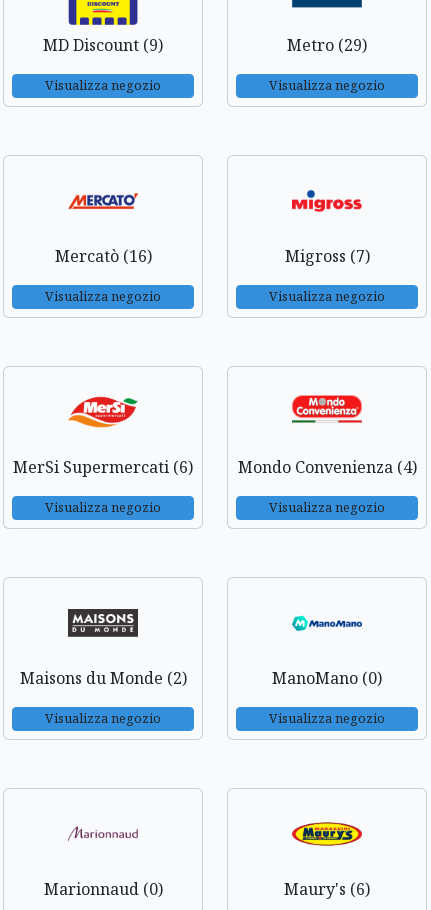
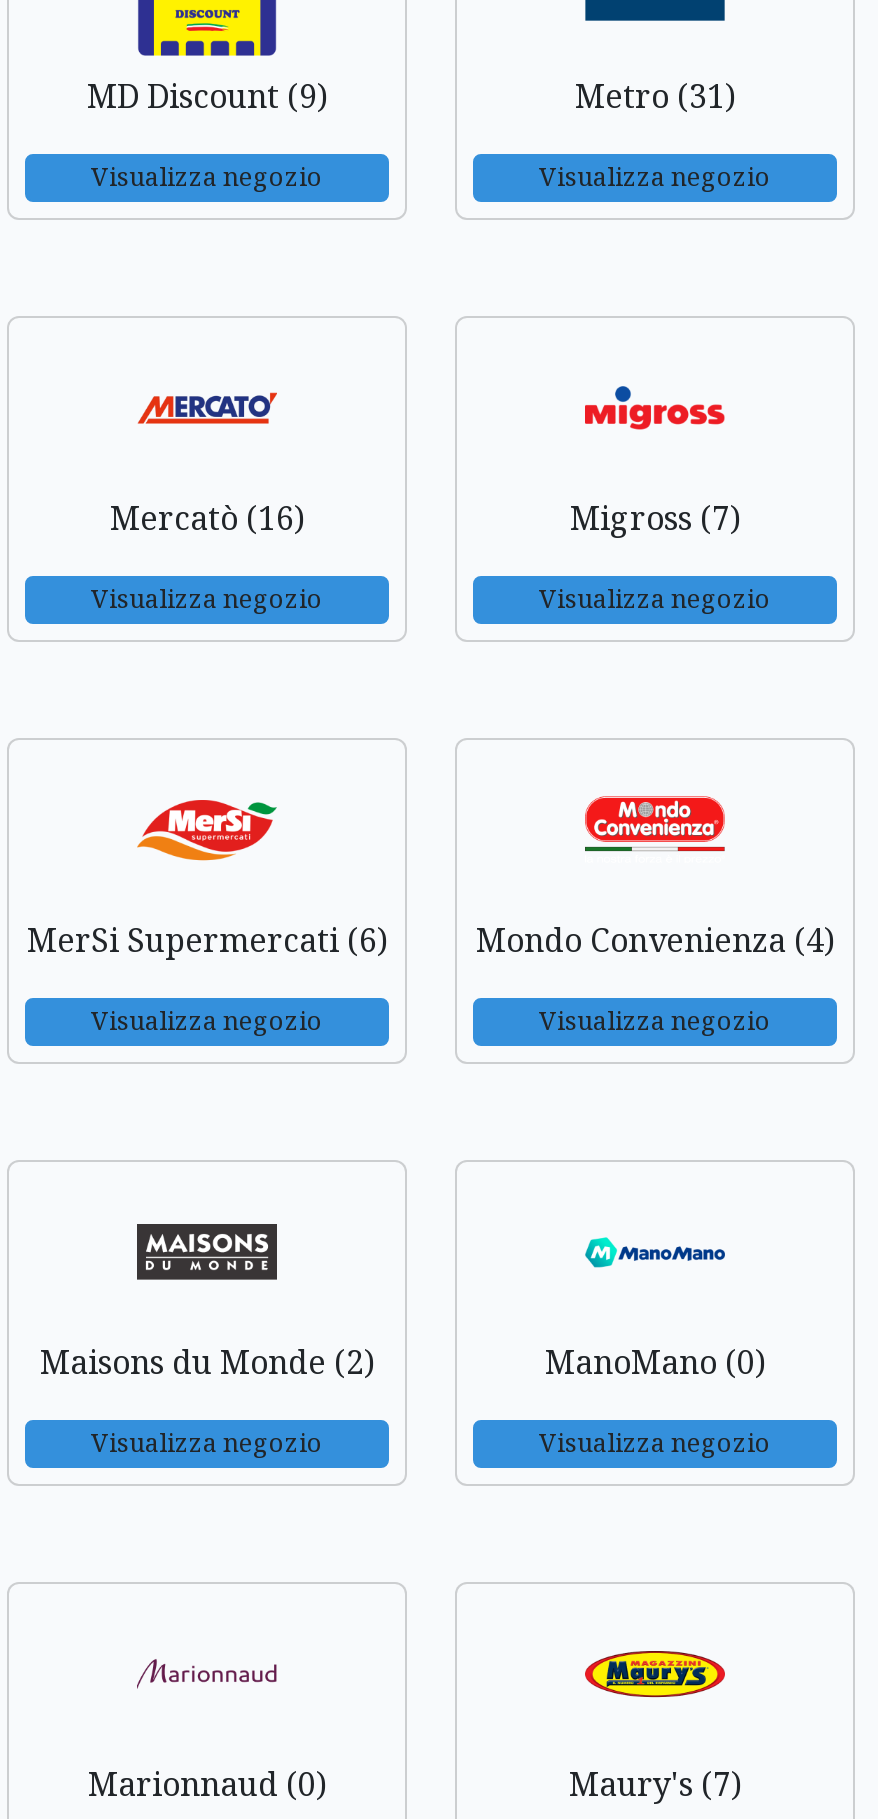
- Metro (29)
+ Metro (31)

- Maury's (6)
+ Maury's (7)
